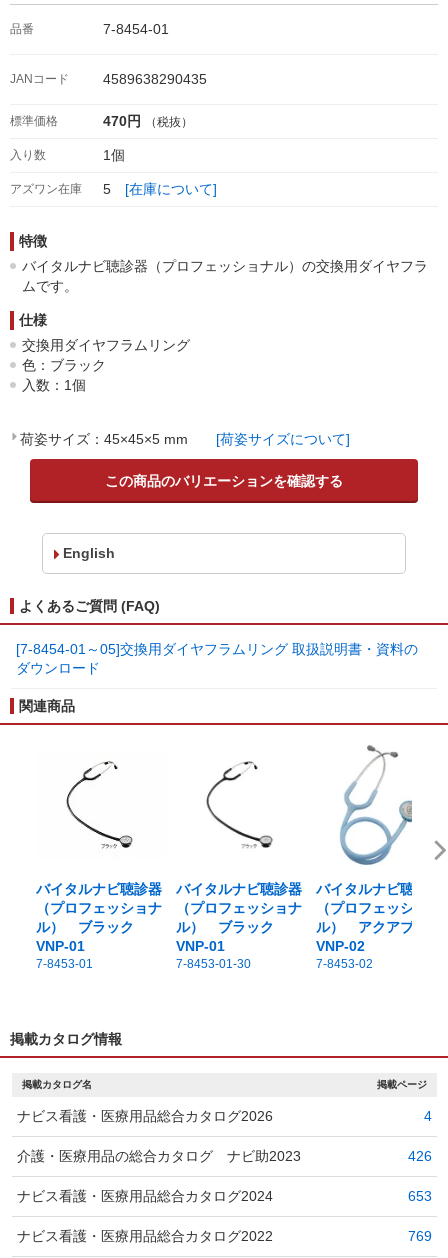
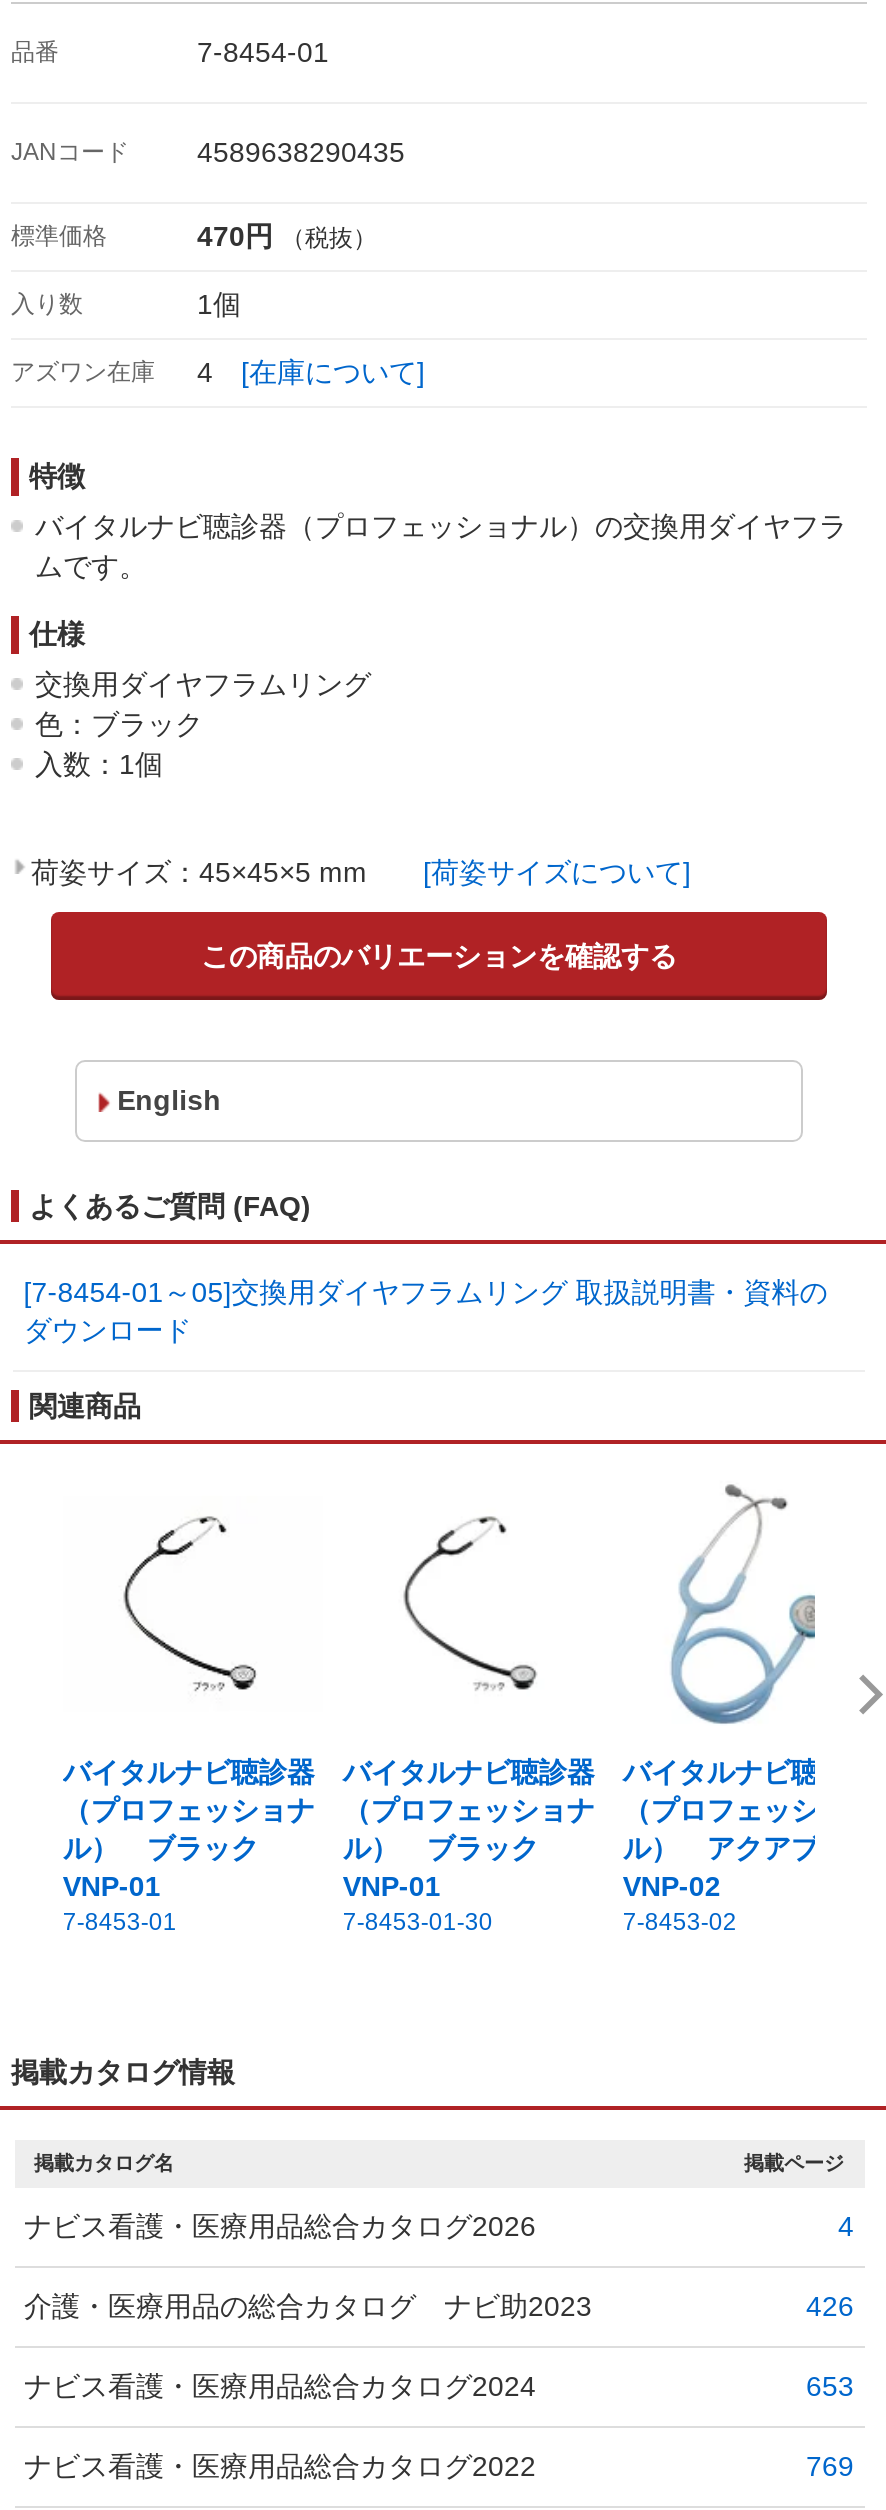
- アズワン在庫 5 [在庫について]
+ アズワン在庫 4 [在庫について]
